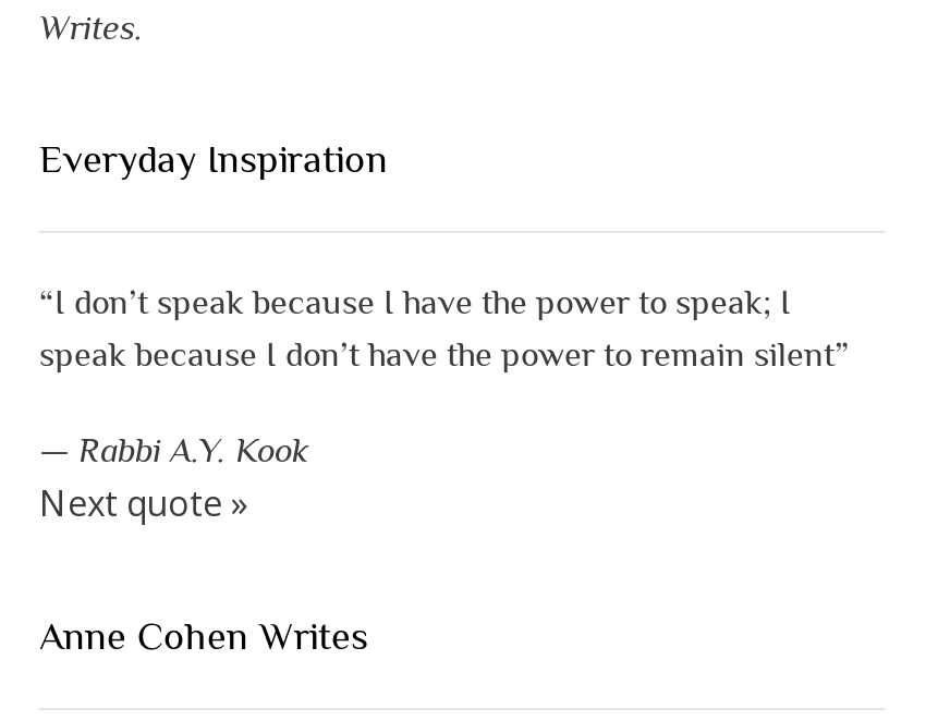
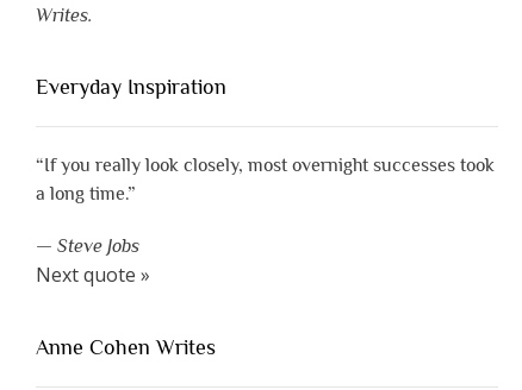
- “I don’t speak because I have the power to speak; I
- speak because I don’t have the power to remain silent”
+ “If you really look closely, most overnight successes took
+ a long time.”

- — Rabbi A.Y. Kook
+ — Steve Jobs
